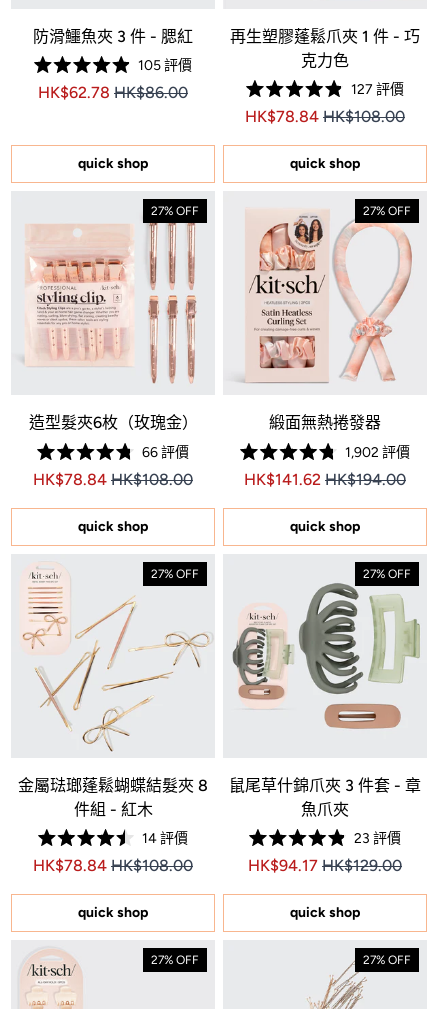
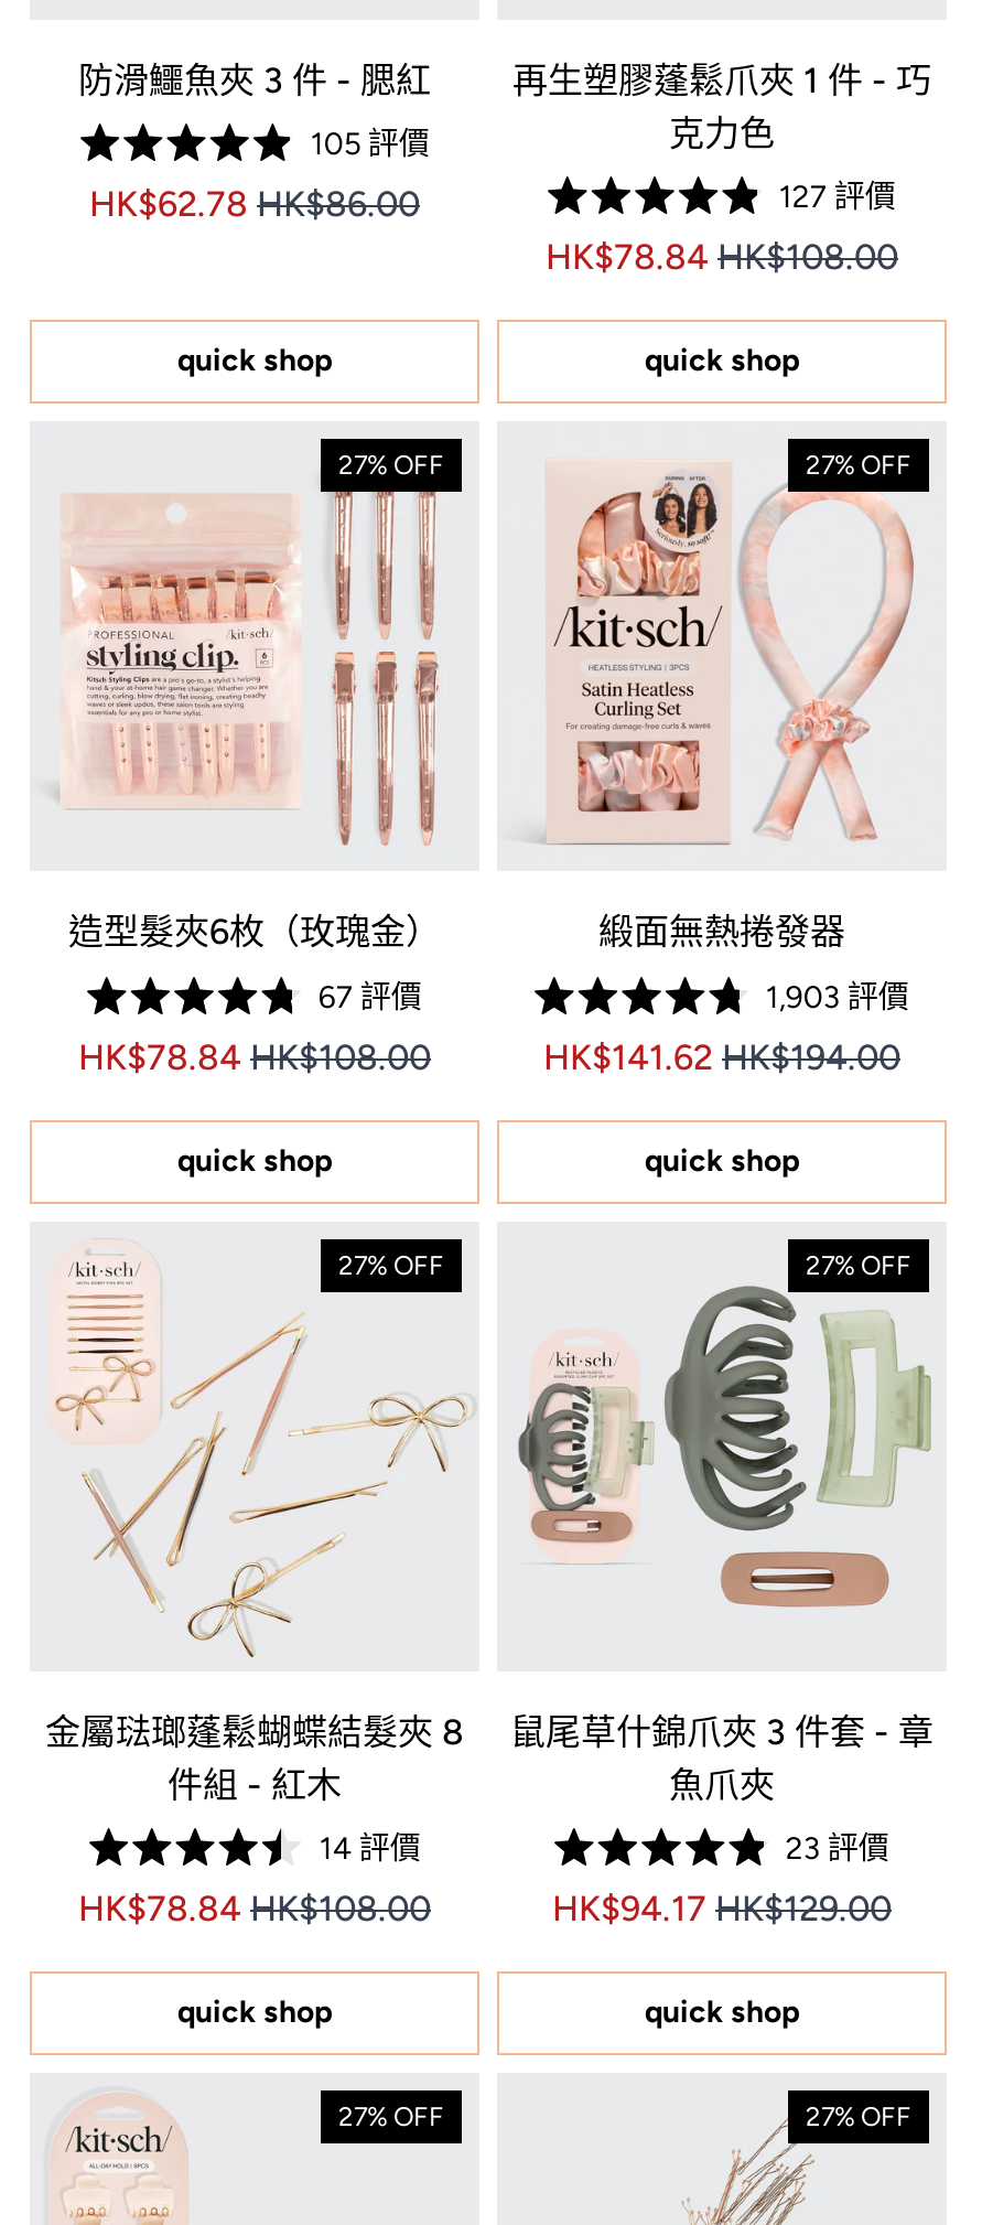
- 66評價
+ 67評價

- 1,902評價
+ 1,903評價
